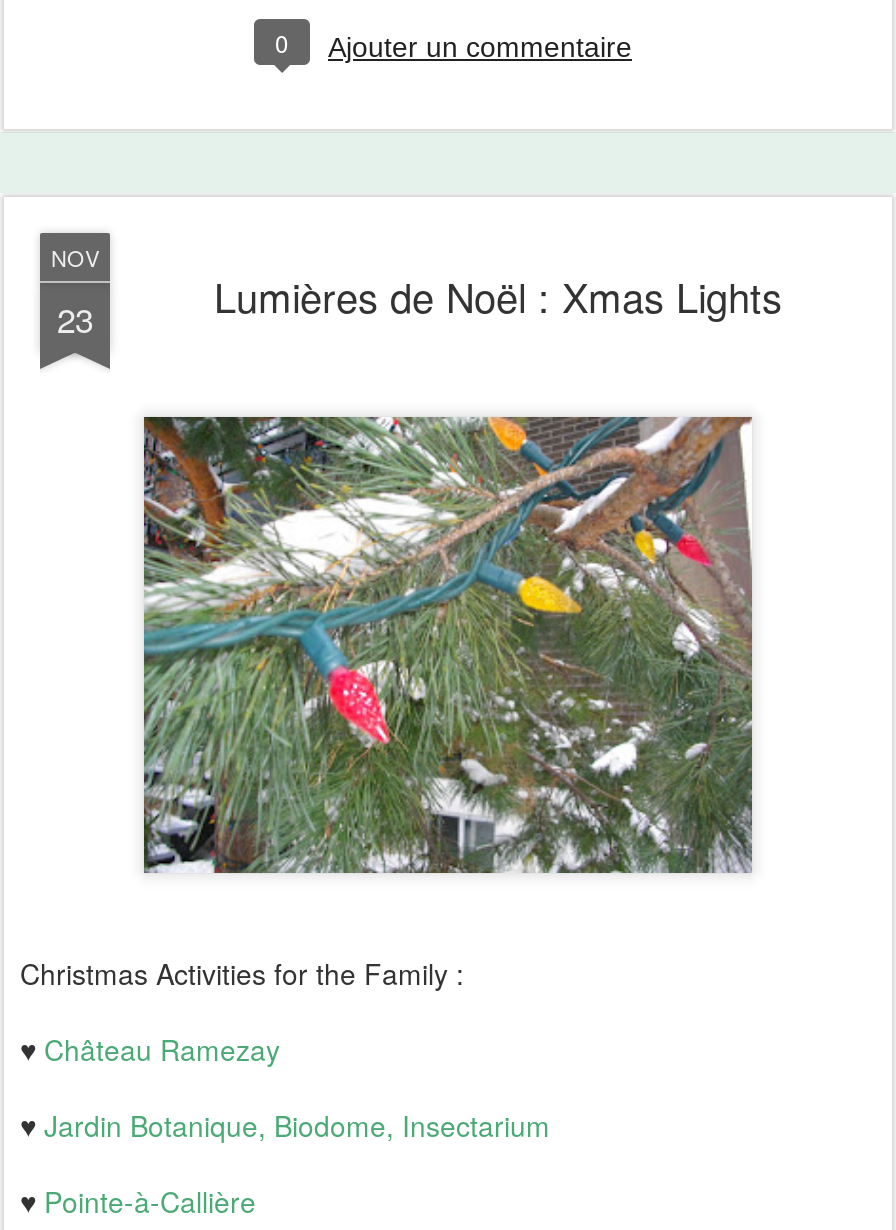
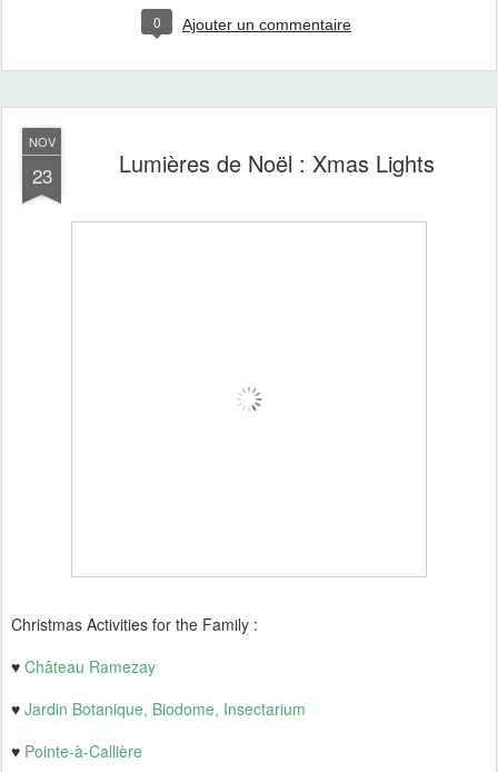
- [image]
